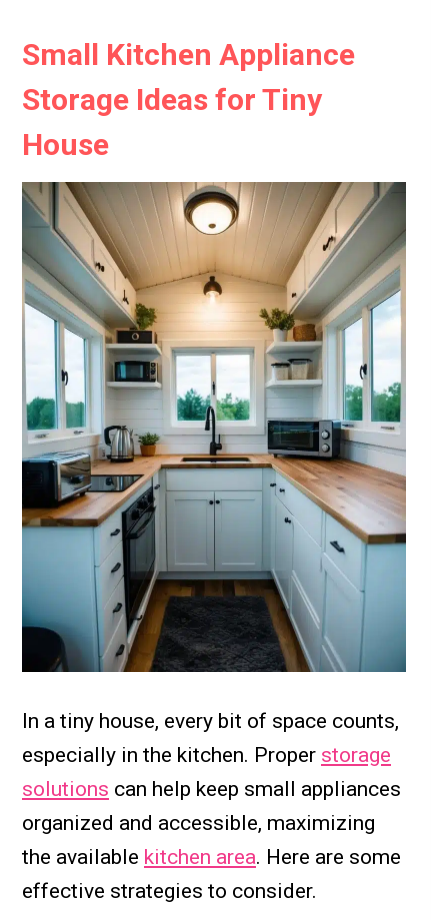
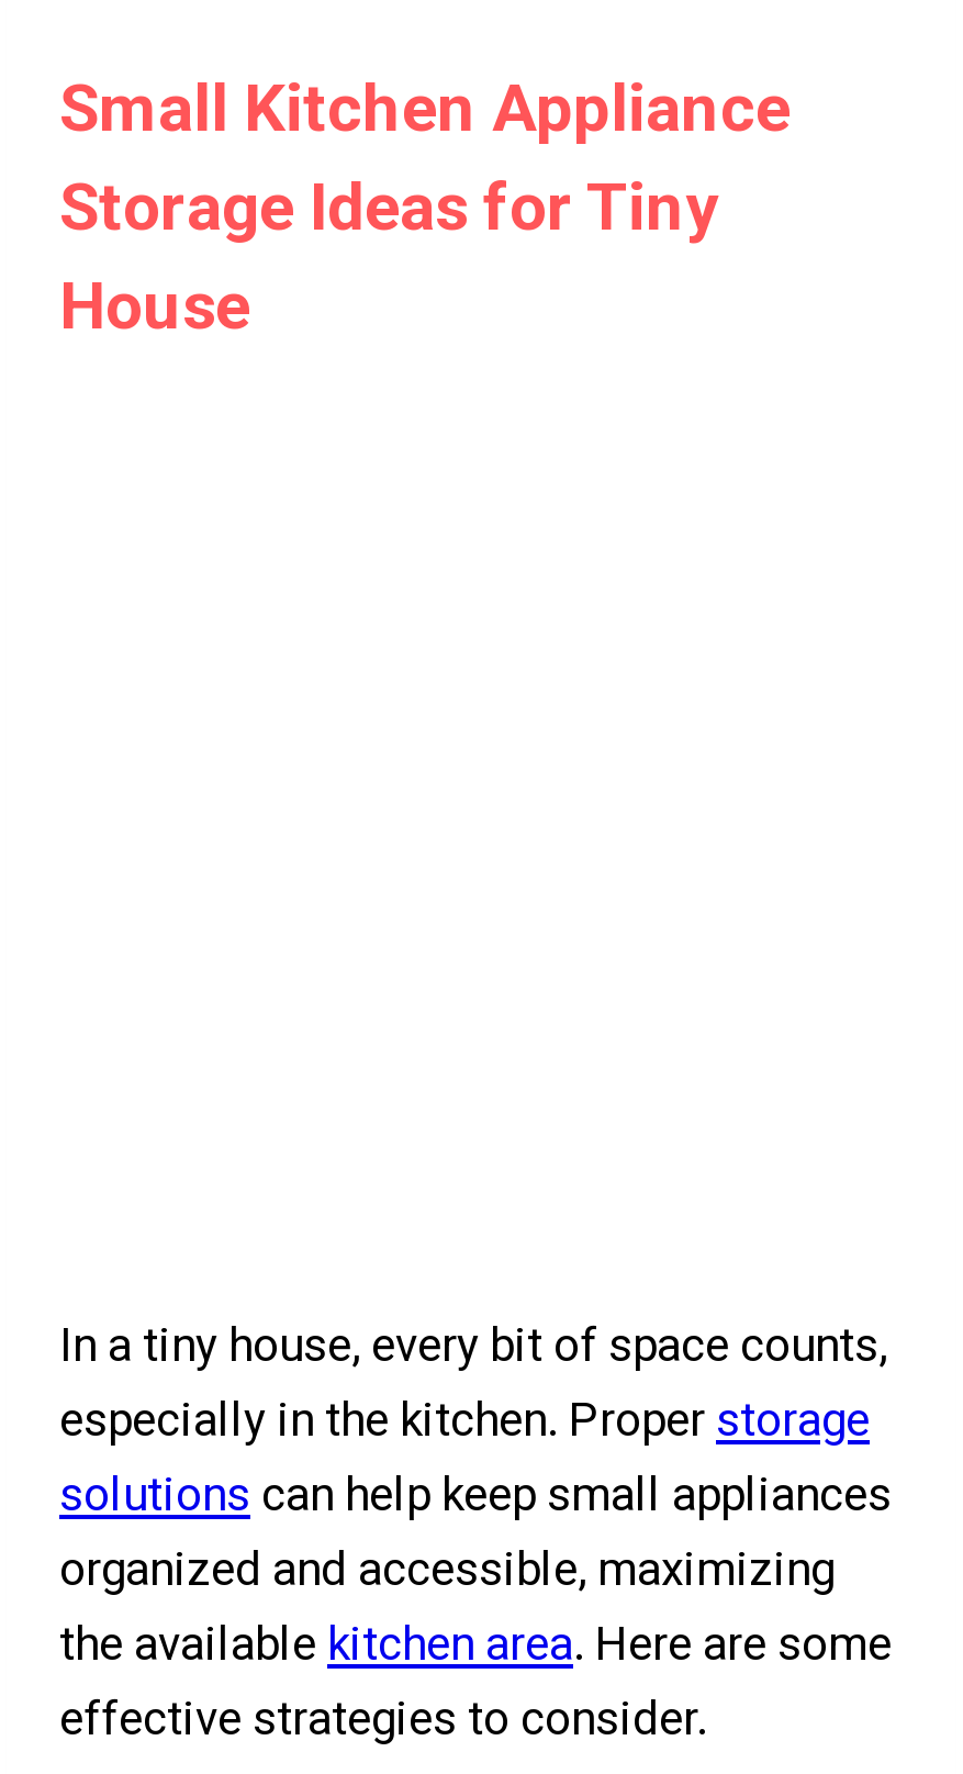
- [image]
